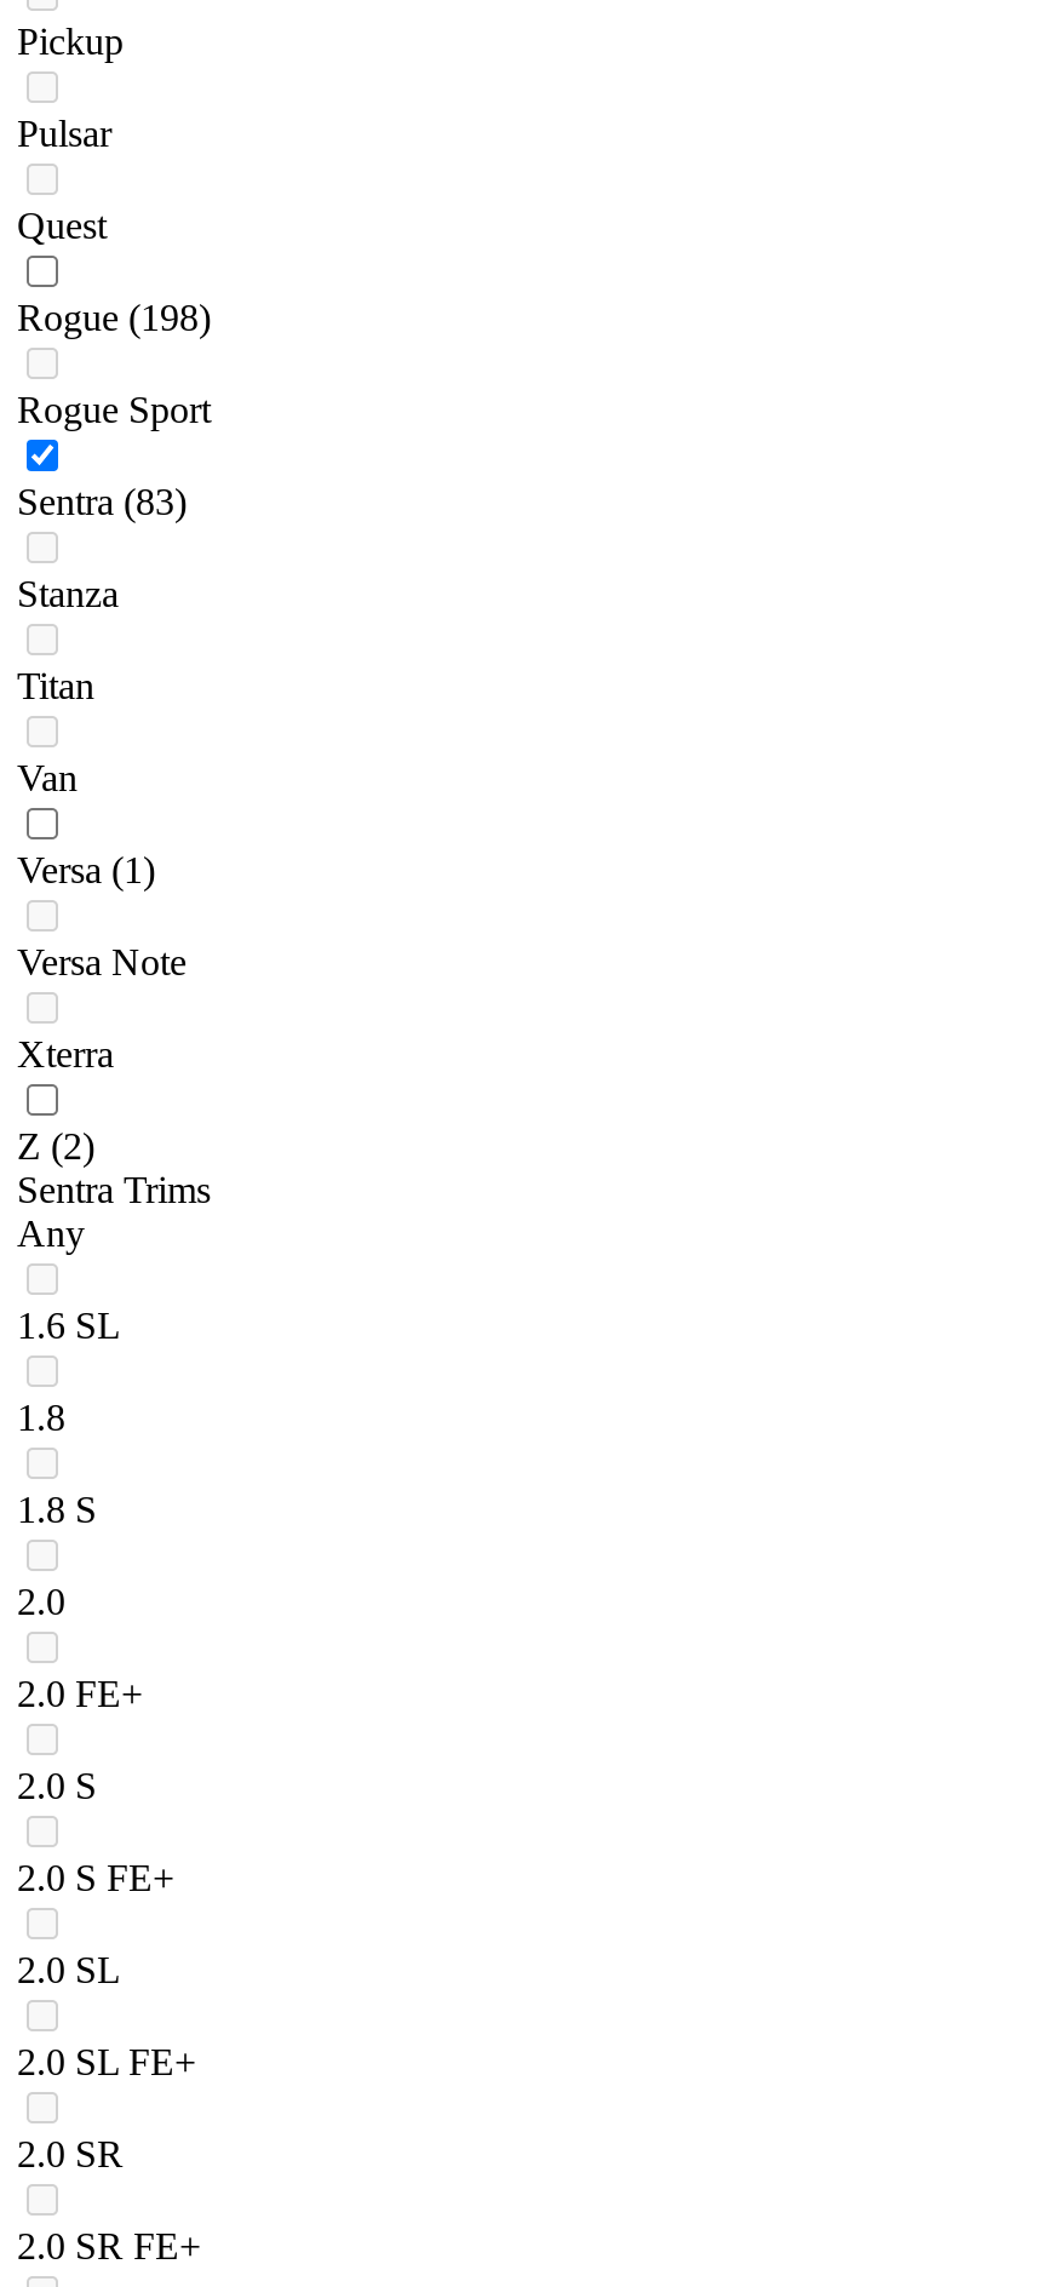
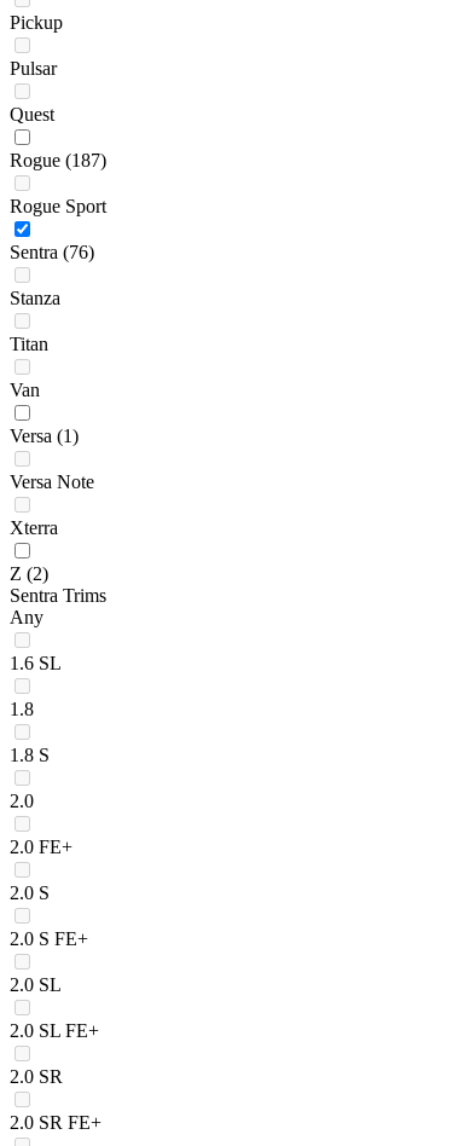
- Rogue (198)
+ Rogue (187)

- Sentra (83)
+ Sentra (76)
